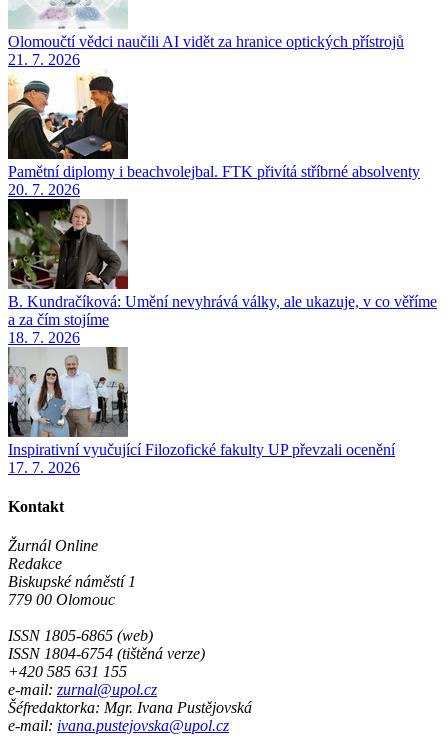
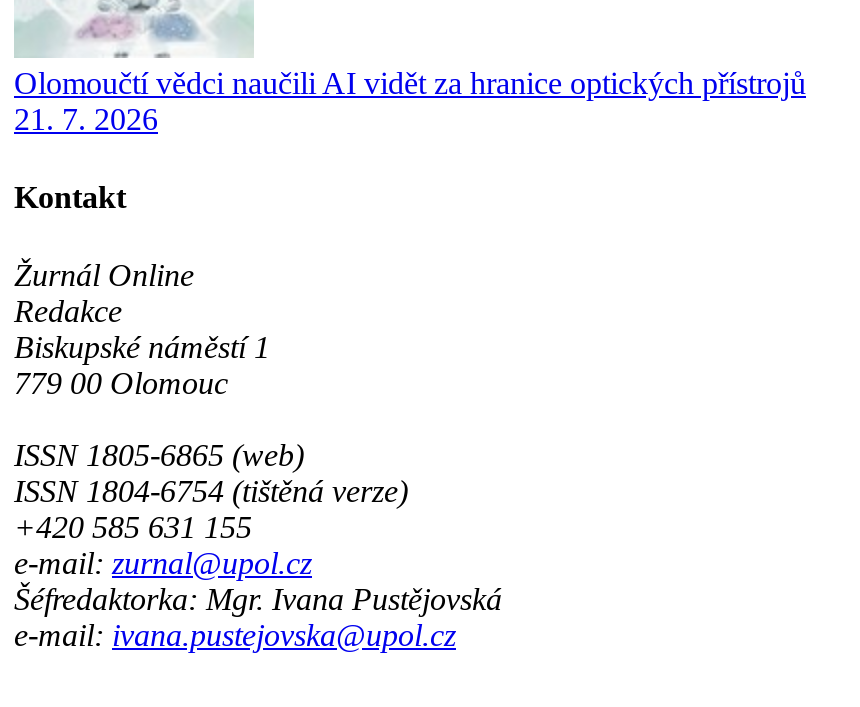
- [image]
- Pamětní diplomy i beachvolejbal. FTK přivítá stříbrné absolventy
- 20. 7. 2026

- [image]
- B. Kundračíková: Umění nevyhrává války, ale ukazuje, v co věříme
- a za čím stojíme
- 18. 7. 2026

- [image]
- Inspirativní vyučující Filozofické fakulty UP převzali ocenění
- 17. 7. 2026
